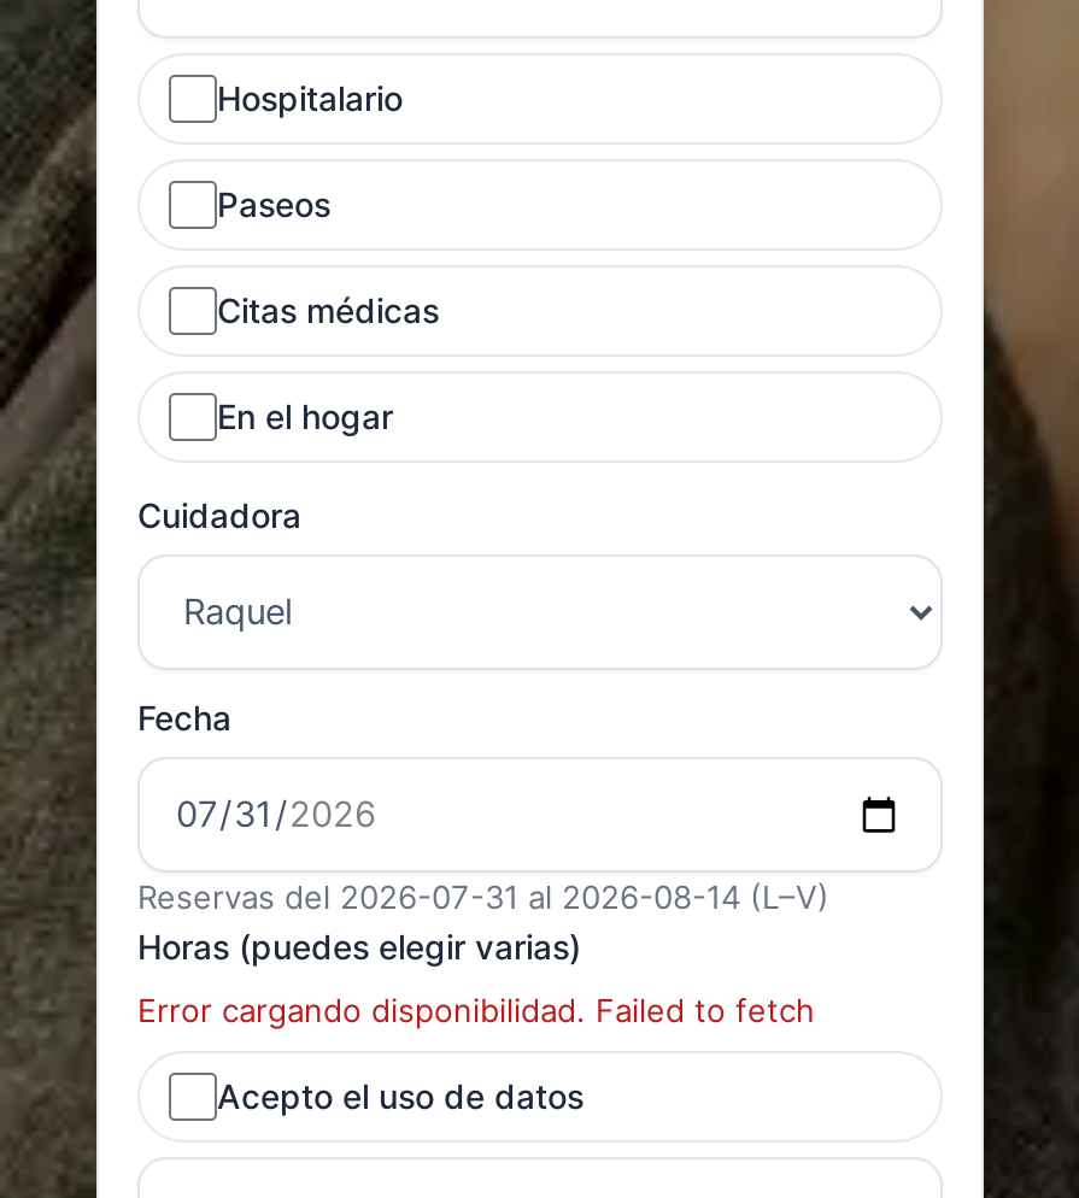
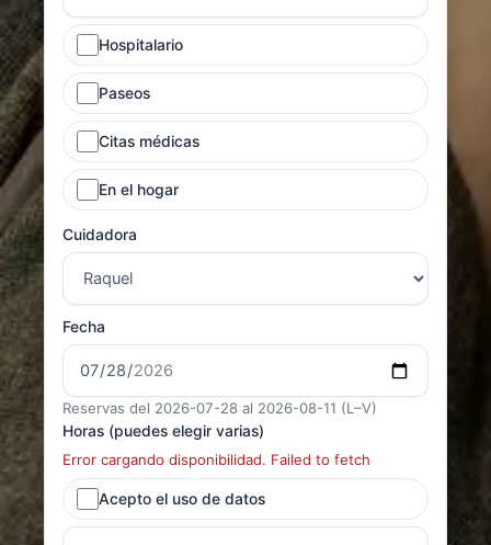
- Reservas del 2026-07-31 al 2026-08-14 (L–V)
+ Reservas del 2026-07-28 al 2026-08-11 (L–V)
